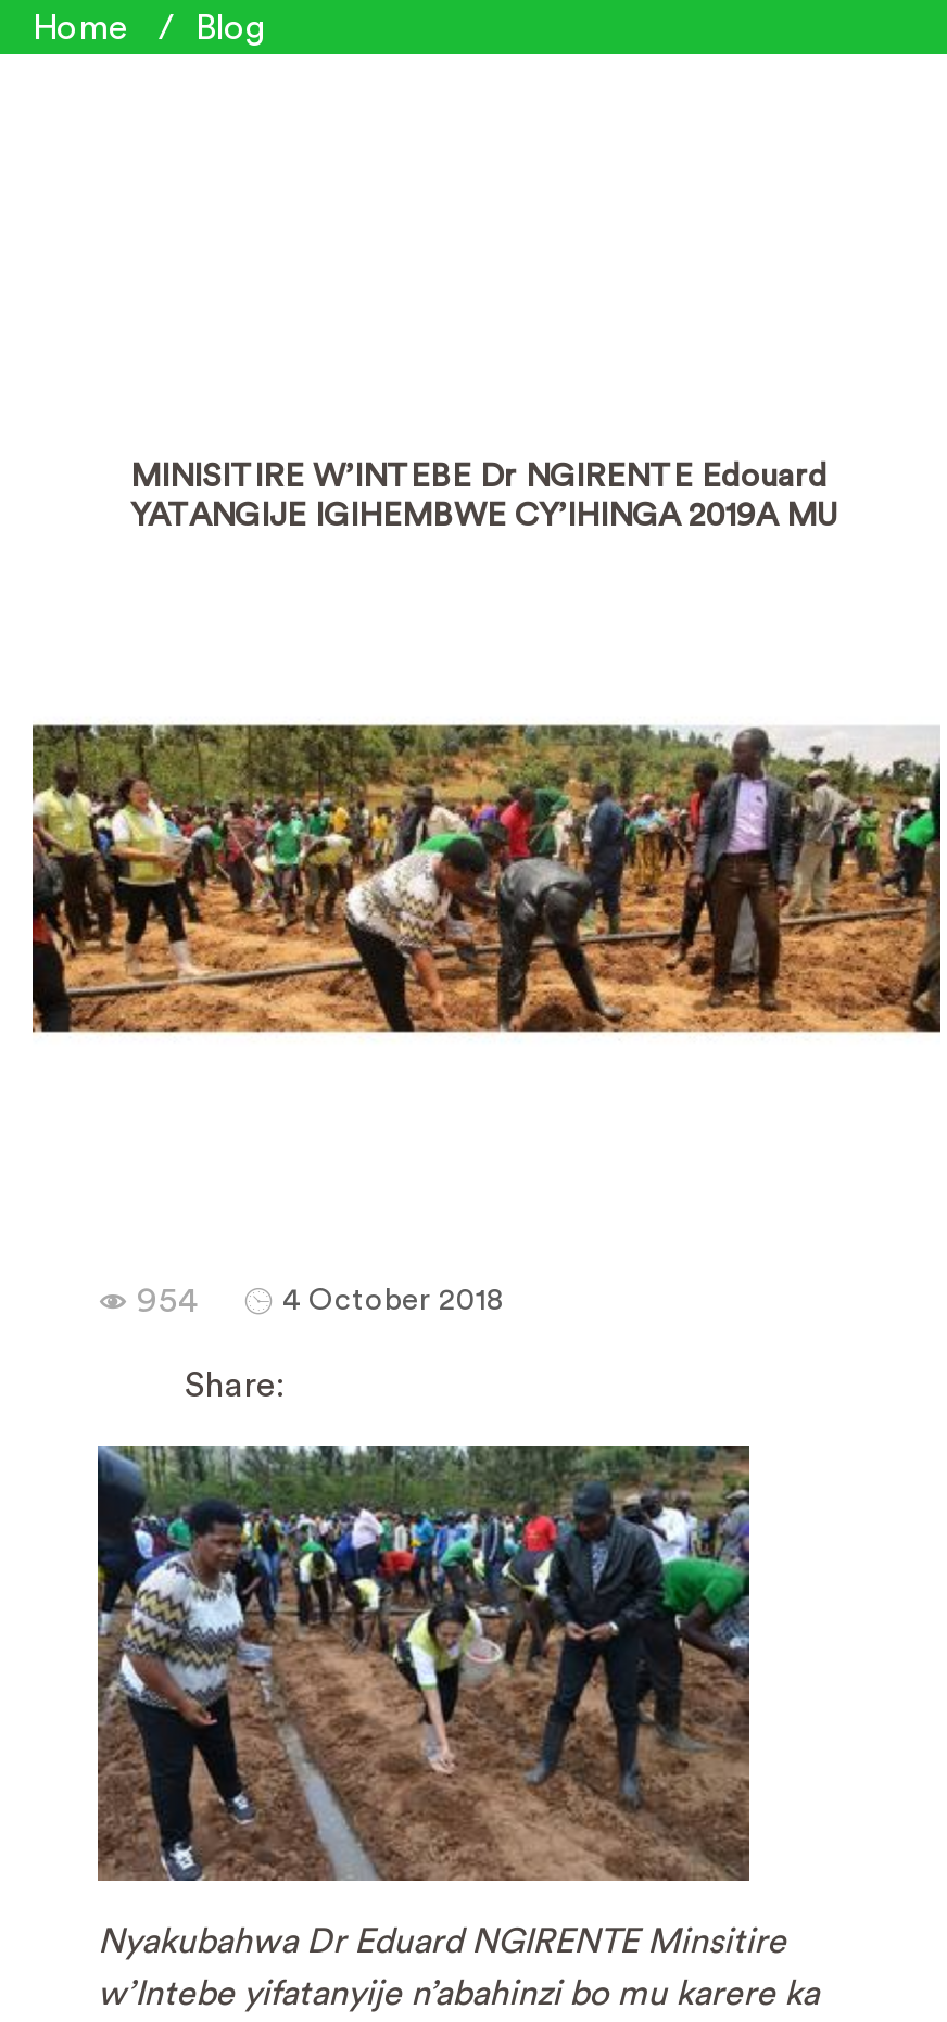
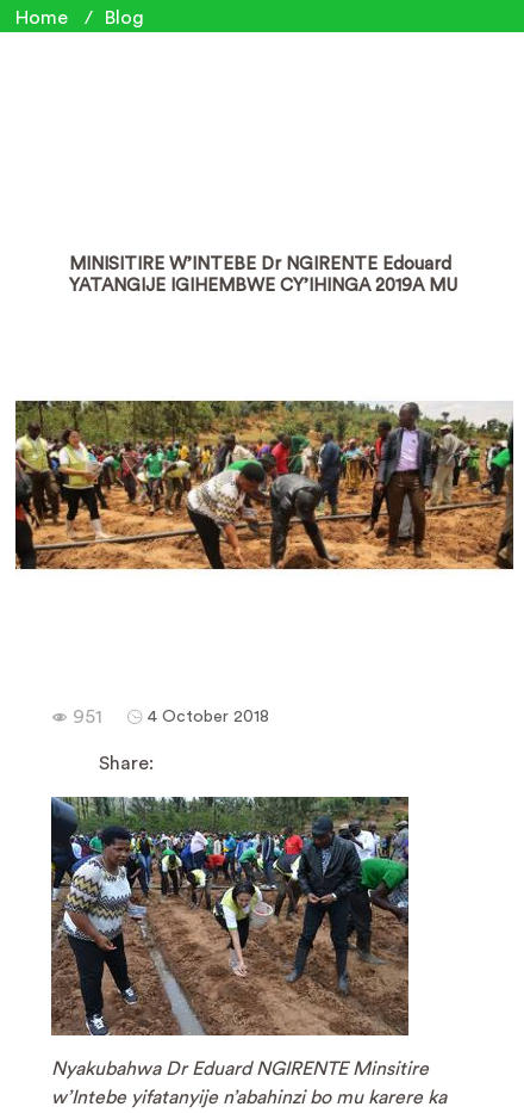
- 954
+ 951
